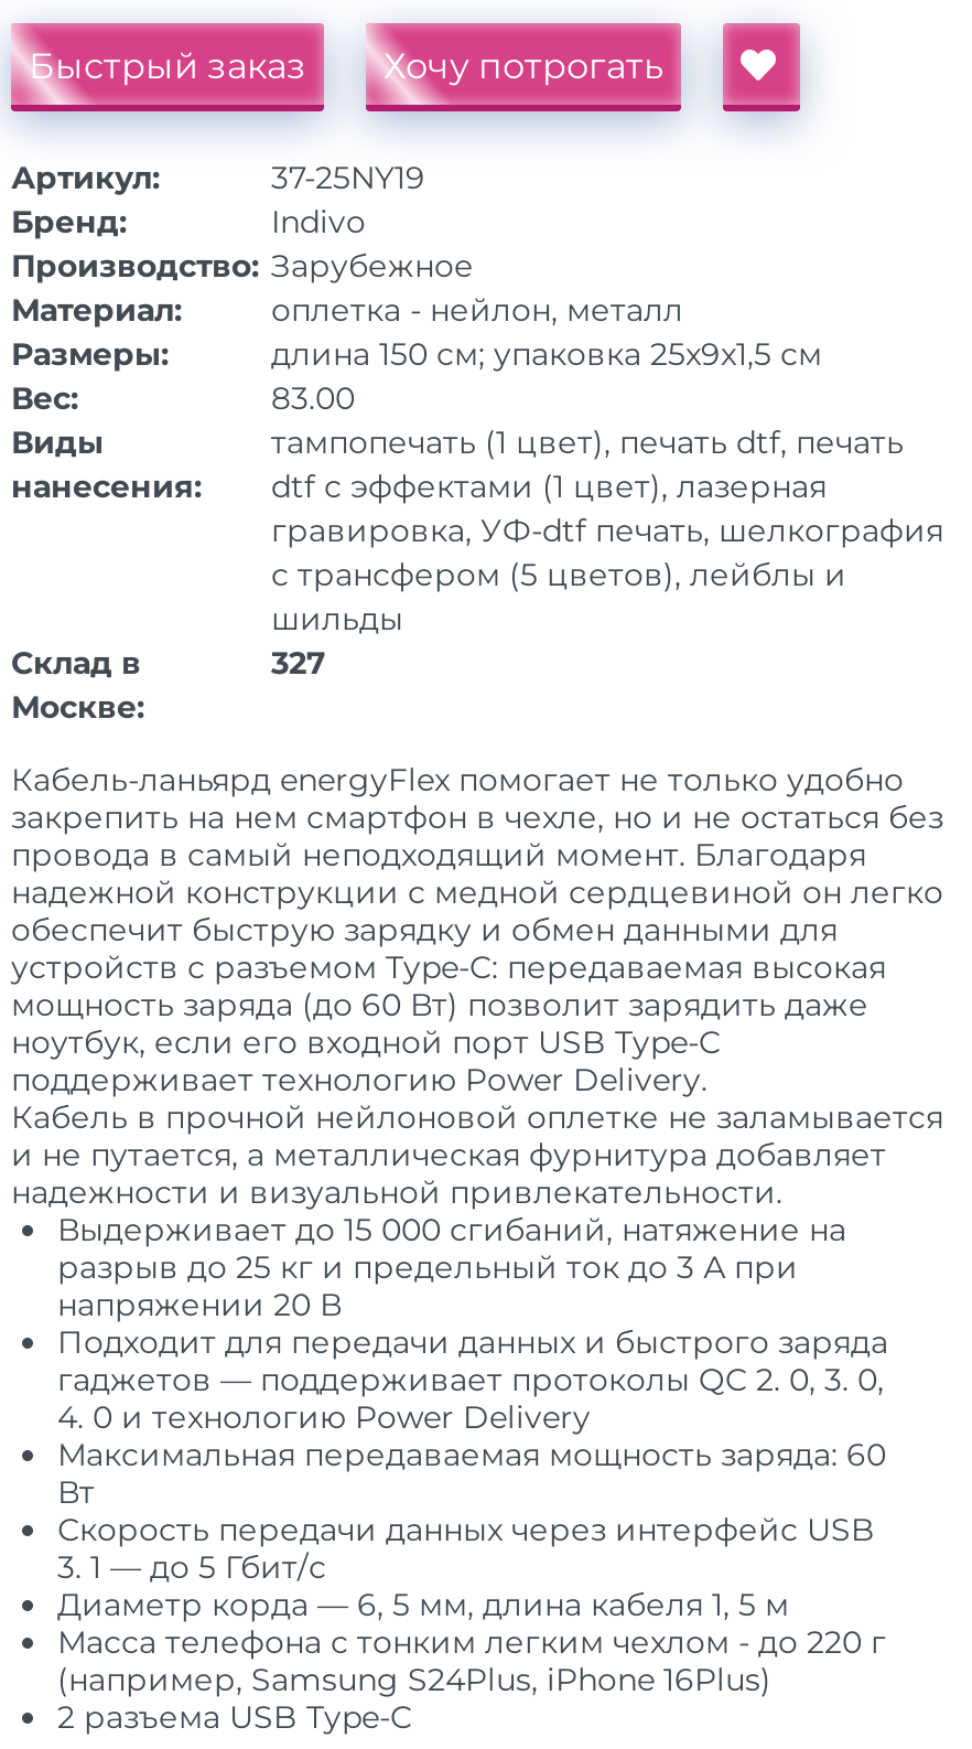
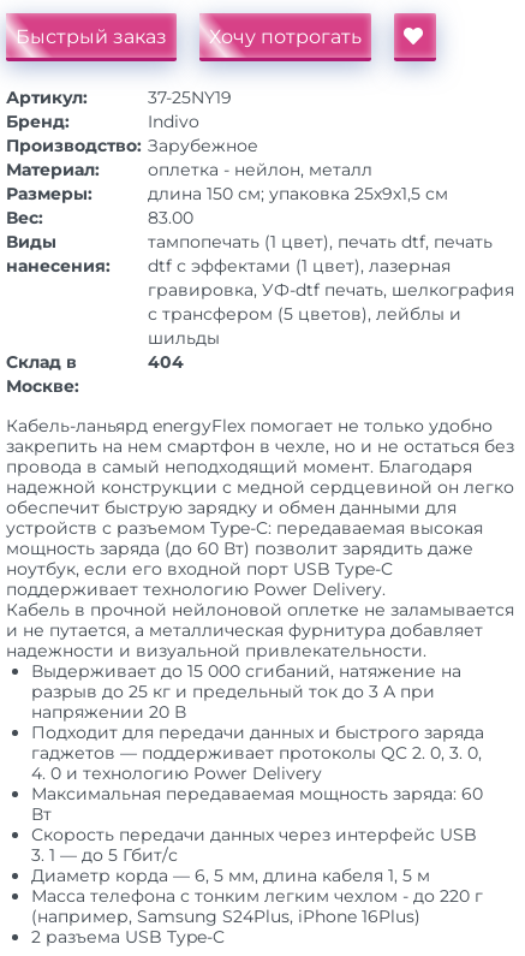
- 327
+ 404
